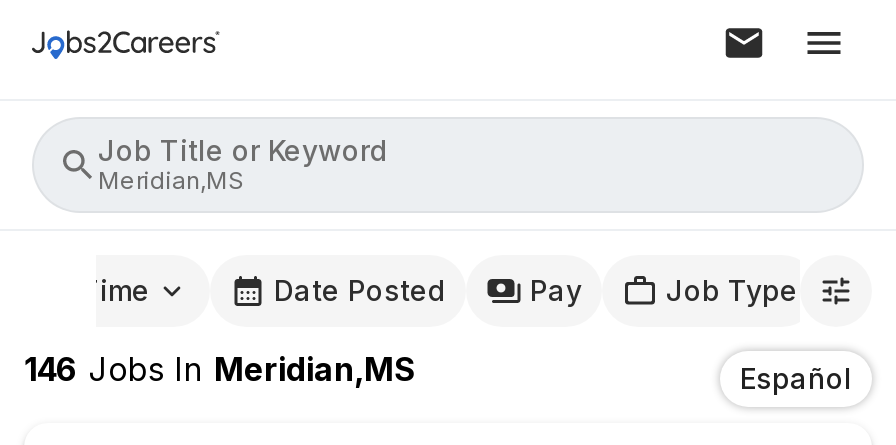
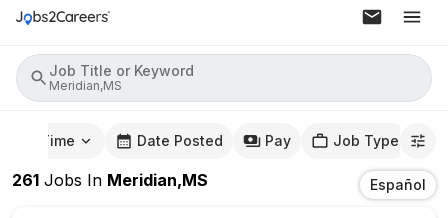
- 146 Jobs In Meridian,MS
+ 261 Jobs In Meridian,MS
